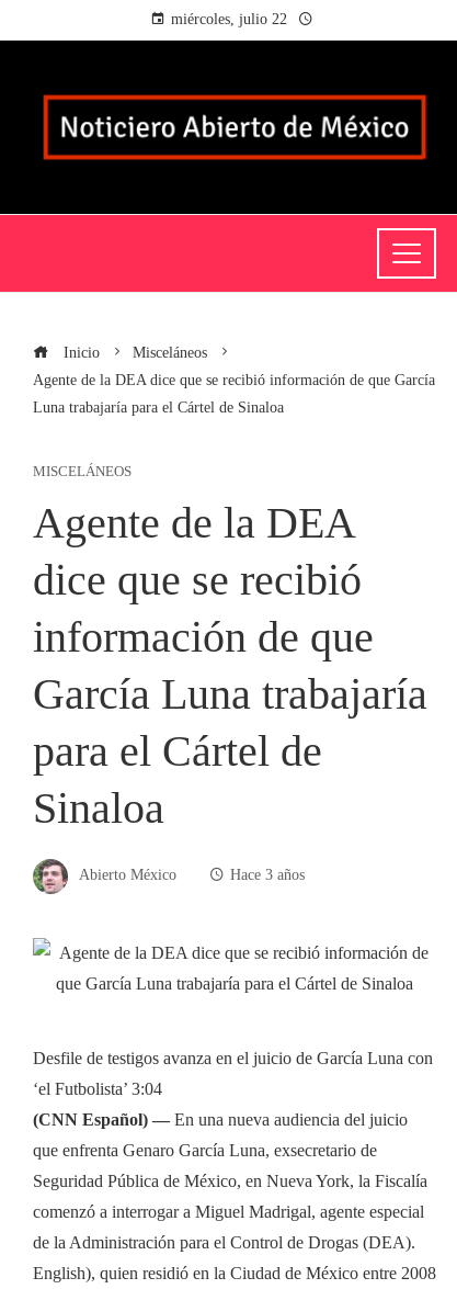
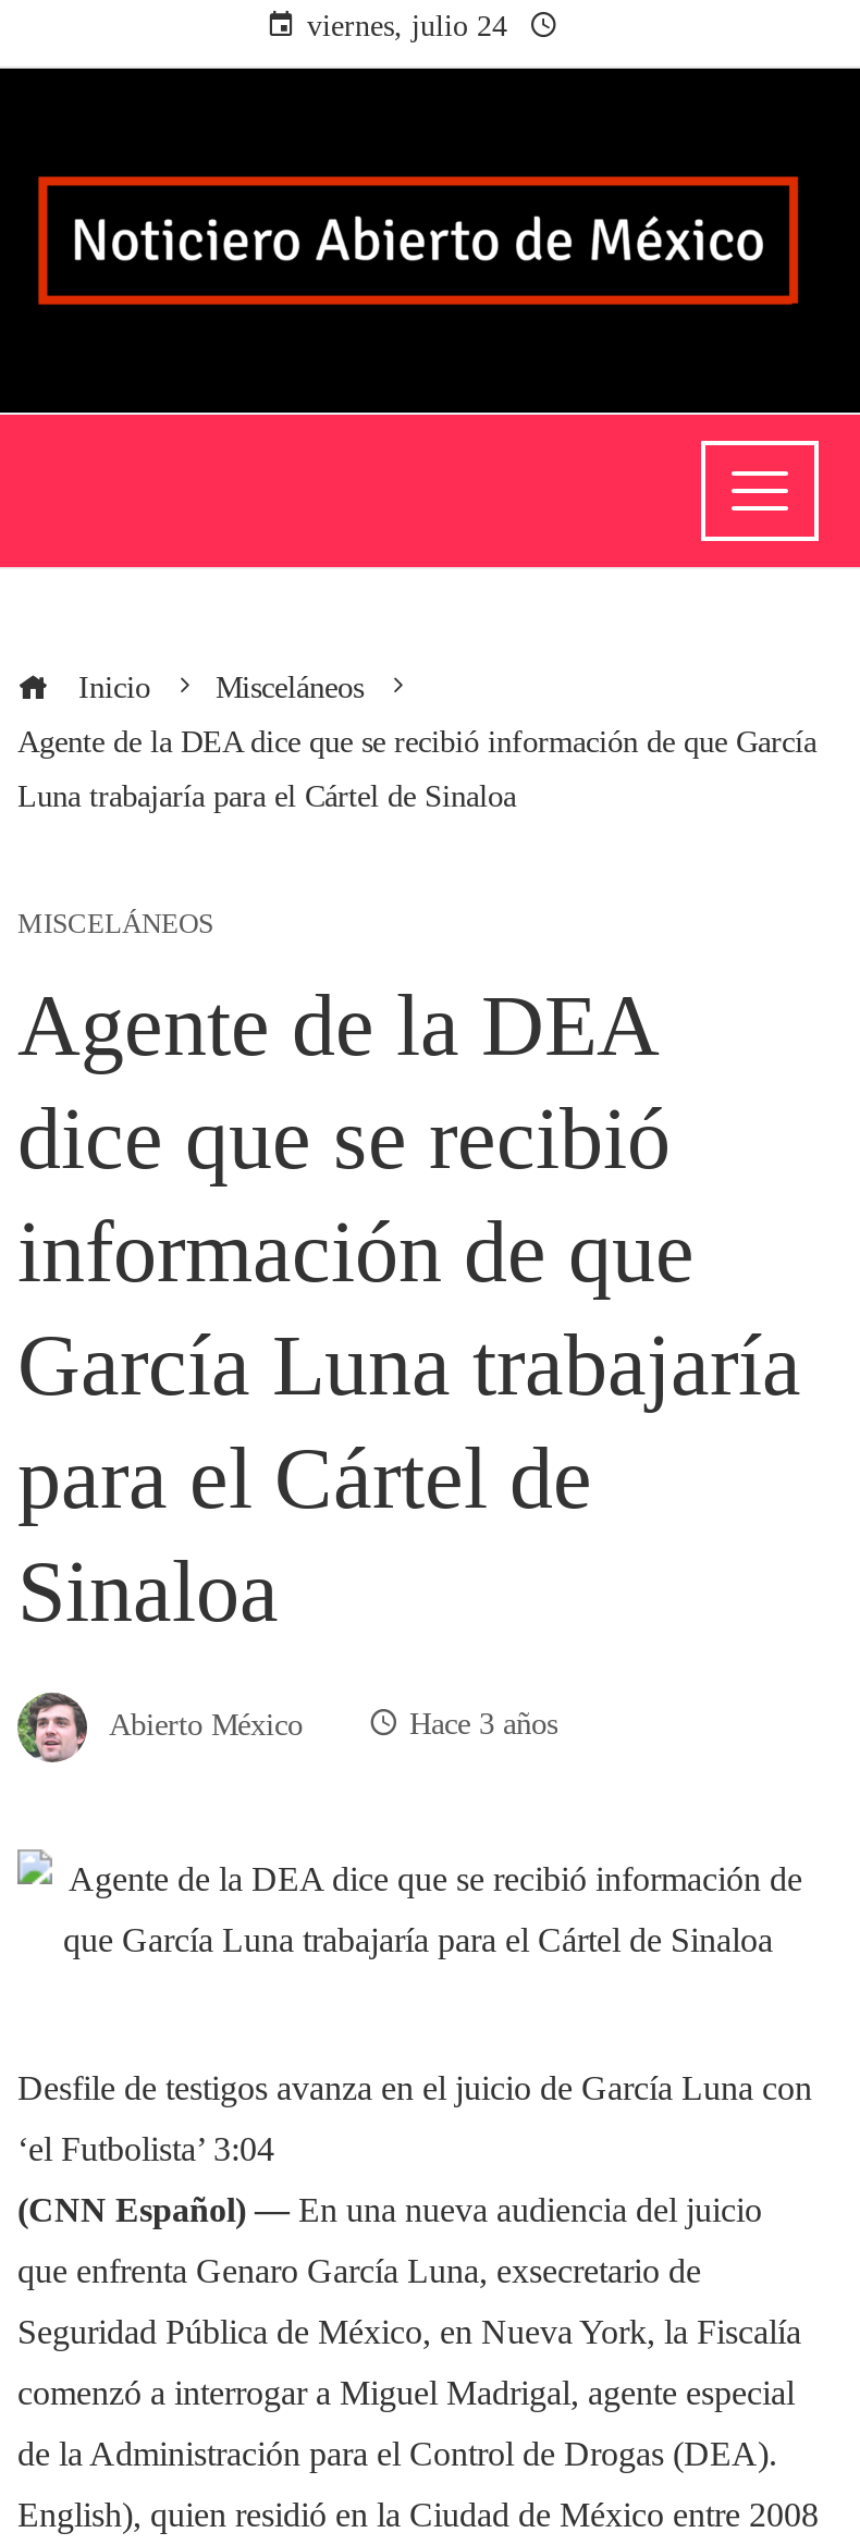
- miércoles, julio 22
+ viernes, julio 24
